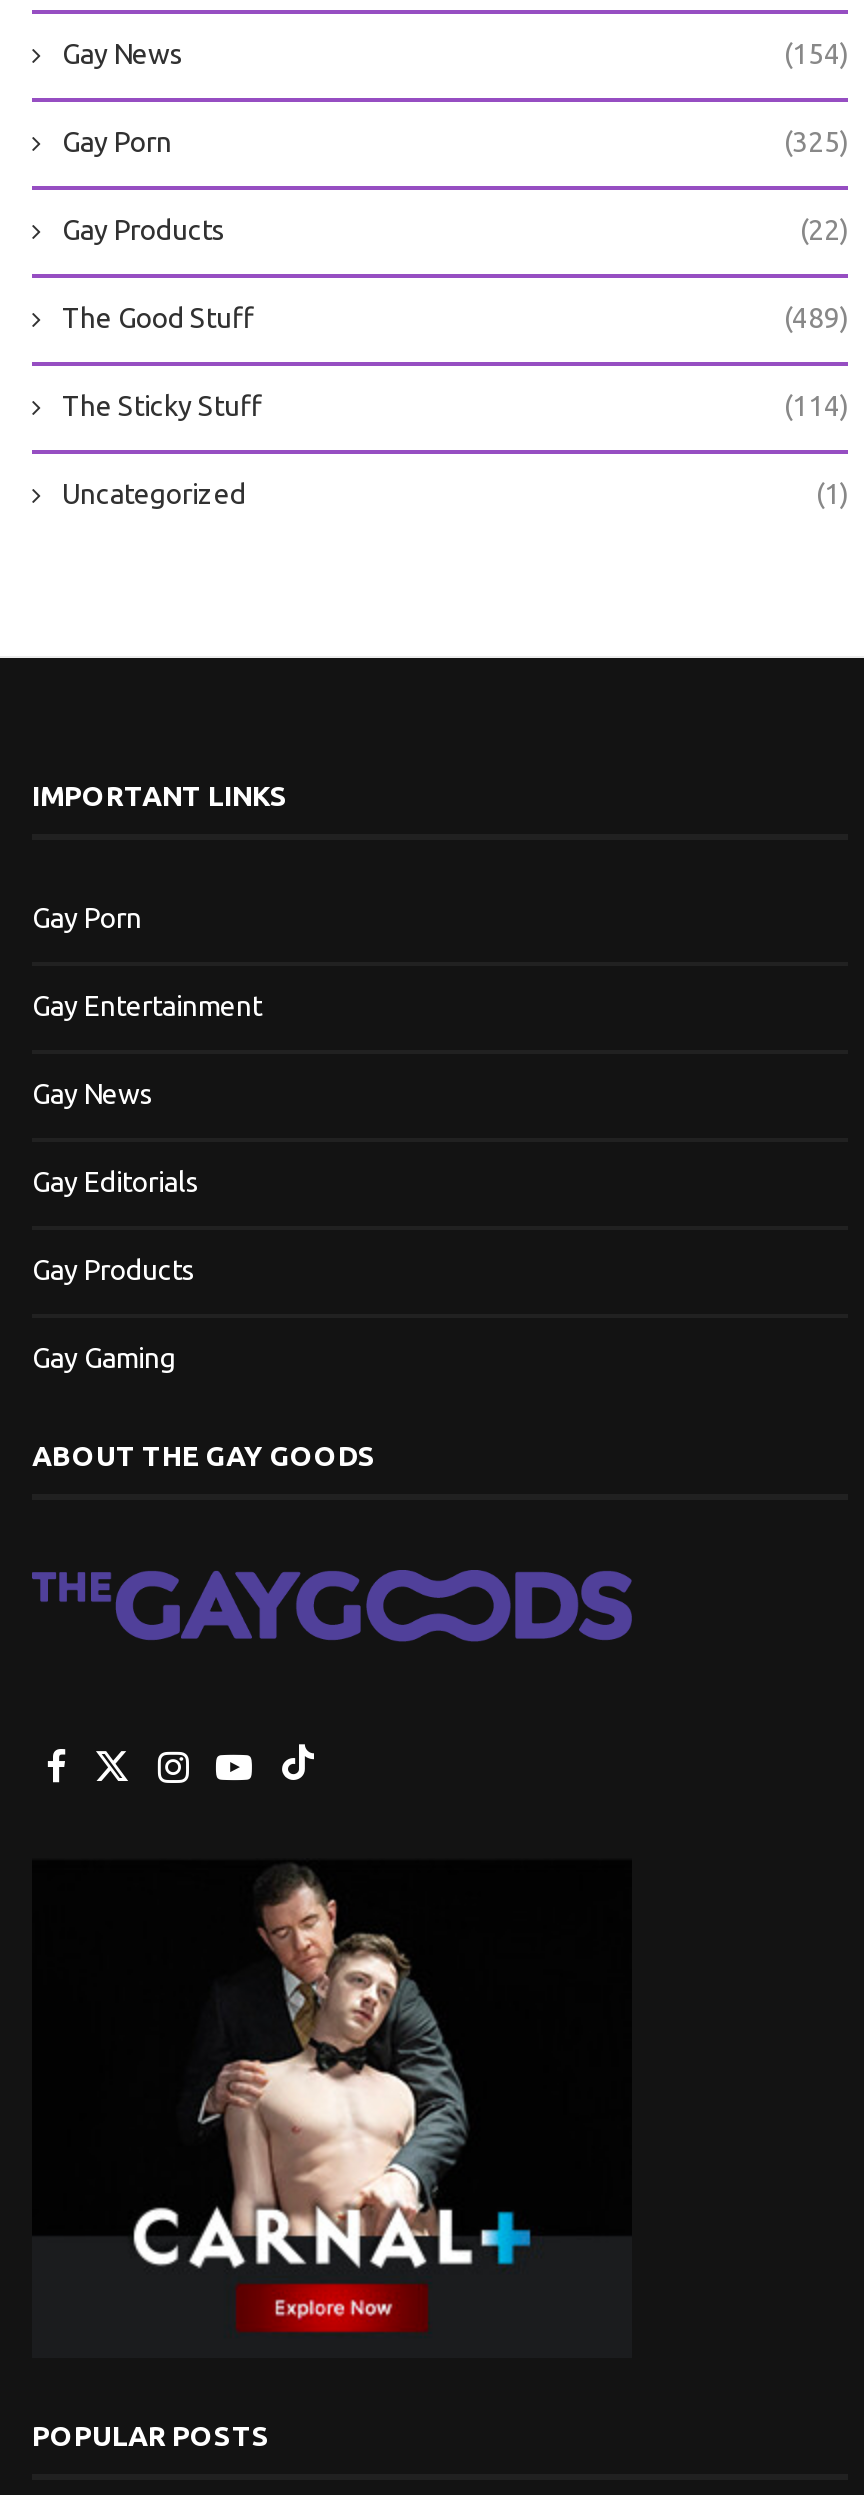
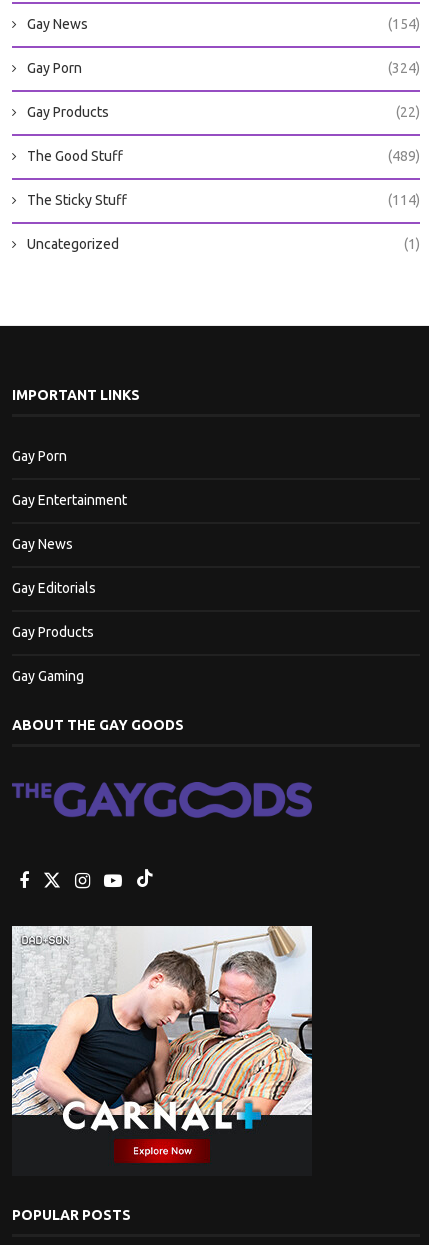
- (325)
+ (324)

- [image]
+ [image]
